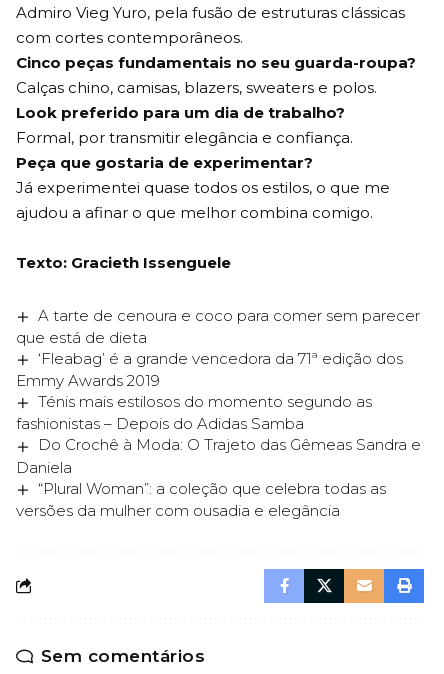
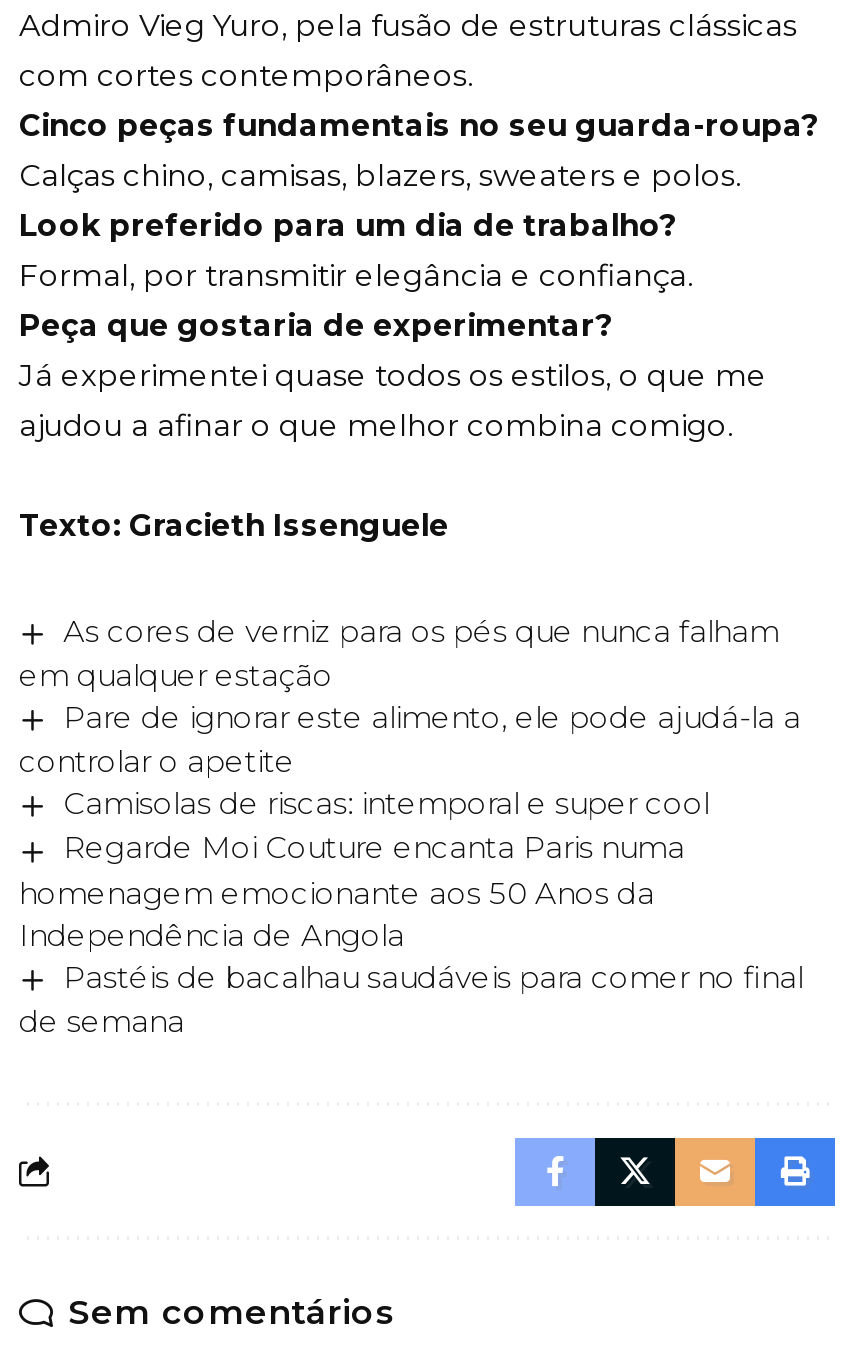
- A tarte de cenoura e coco para comer sem parecer
- que está de dieta
- ‘Fleabag’ é a grande vencedora da 71ª edição dos
- Emmy Awards 2019
- Ténis mais estilosos do momento segundo as
- fashionistas – Depois do Adidas Samba
- Do Crochê à Moda: O Trajeto das Gêmeas Sandra e
- Daniela
- “Plural Woman”: a coleção que celebra todas as
- versões da mulher com ousadia e elegância
+ As cores de verniz para os pés que nunca falham
+ em qualquer estação
+ Pare de ignorar este alimento, ele pode ajudá-la a
+ controlar o apetite
+ Camisolas de riscas: intemporal e super cool
+ Regarde Moi Couture encanta Paris numa
+ homenagem emocionante aos 50 Anos da
+ Independência de Angola
+ Pastéis de bacalhau saudáveis para comer no final
+ de semana
